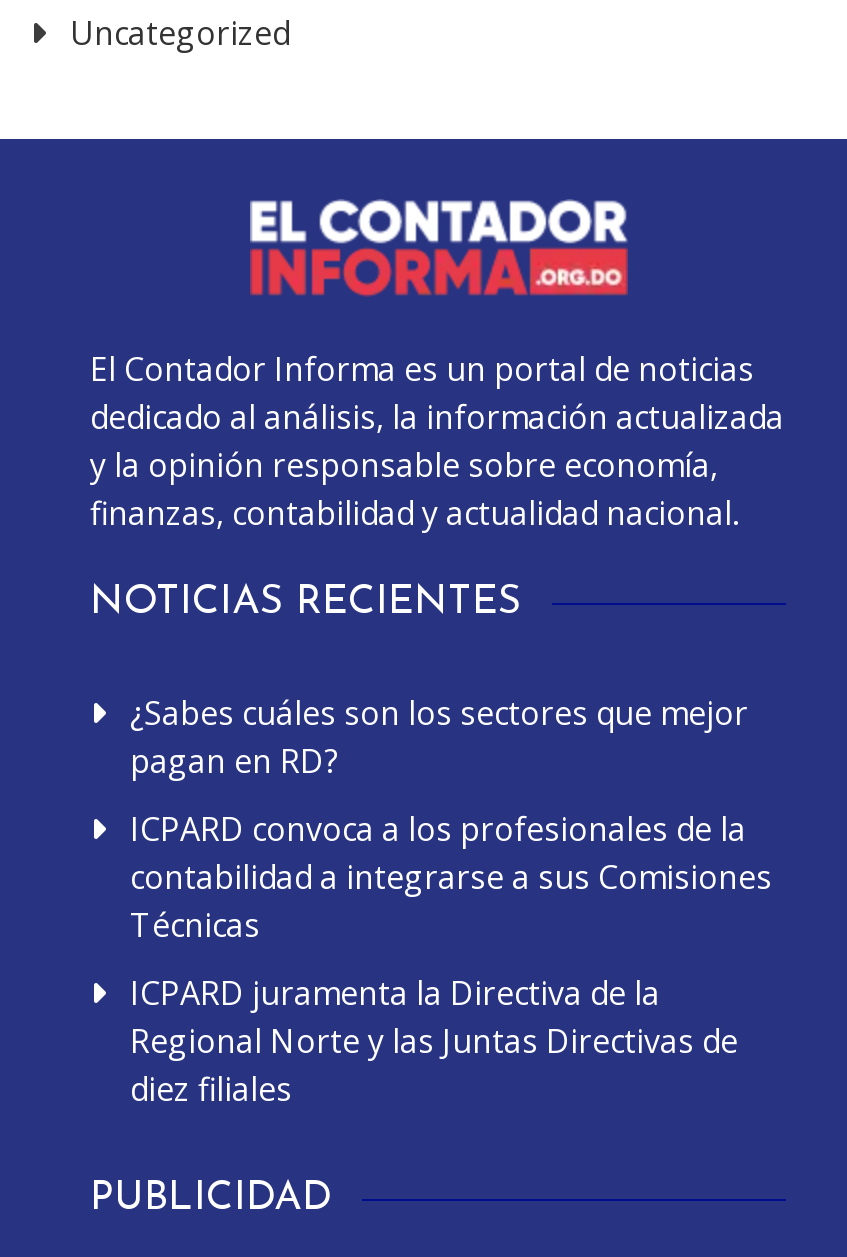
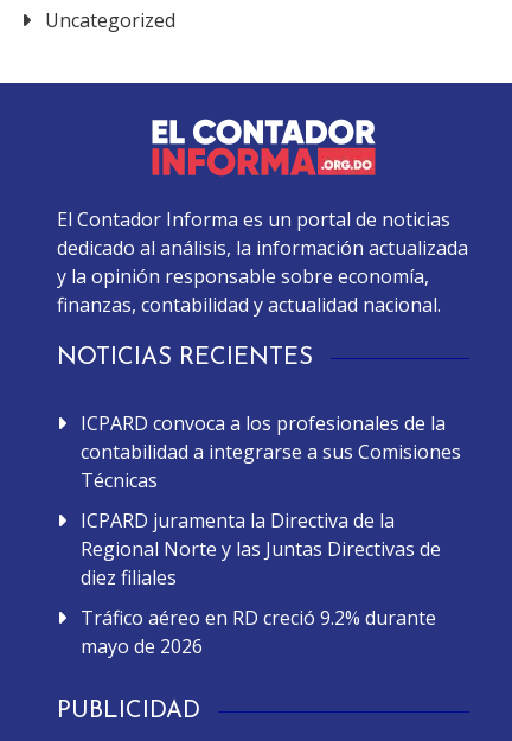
- ¿Sabes cuáles son los sectores que mejor
- pagan en RD?

moved up: ICPARD convoca a los profesionales de la | contabilidad a integrarse a sus Comisiones | Técnicas | ICPARD juramenta la Directiva de la | Regional Norte y las Juntas Directivas de | diez filiales

+ Tráfico aéreo en RD creció 9.2% durante
+ mayo de 2026
